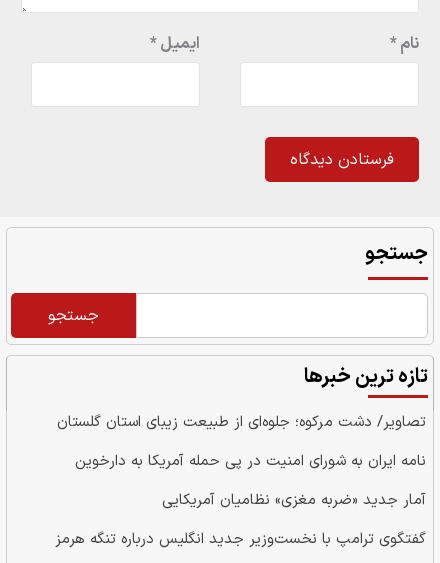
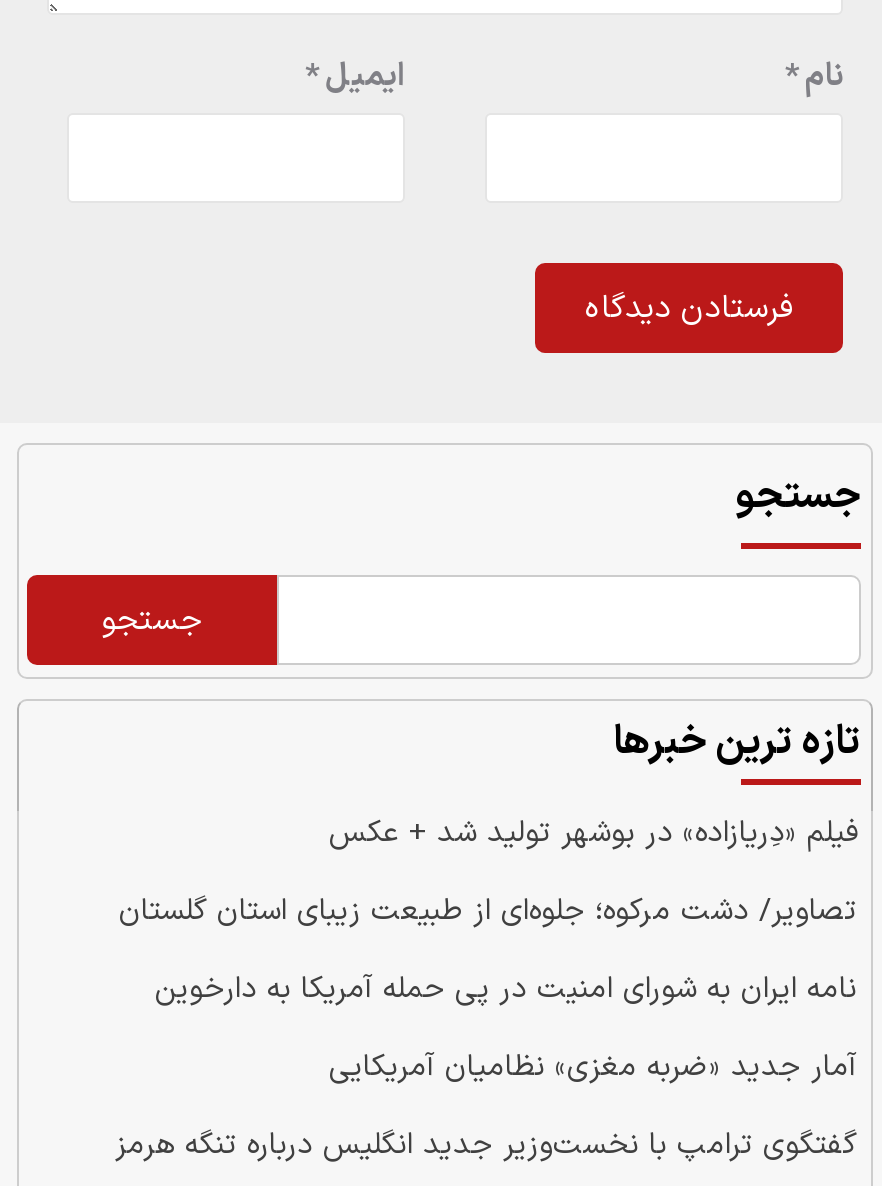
+ فیلم «دِریازاده» در بوشهر تولید شد + عکس
